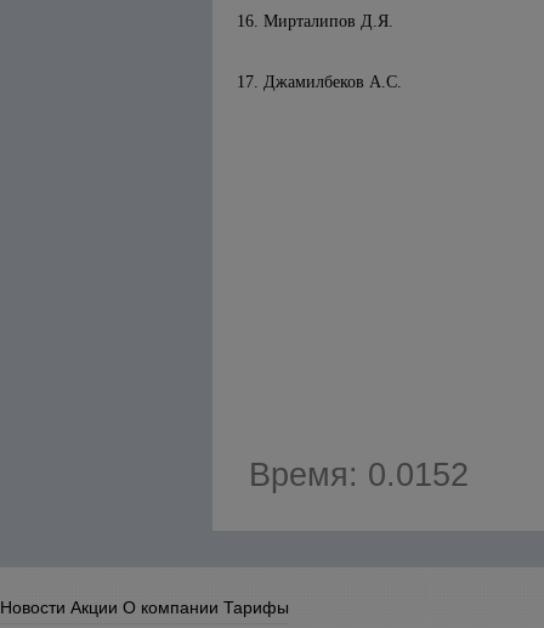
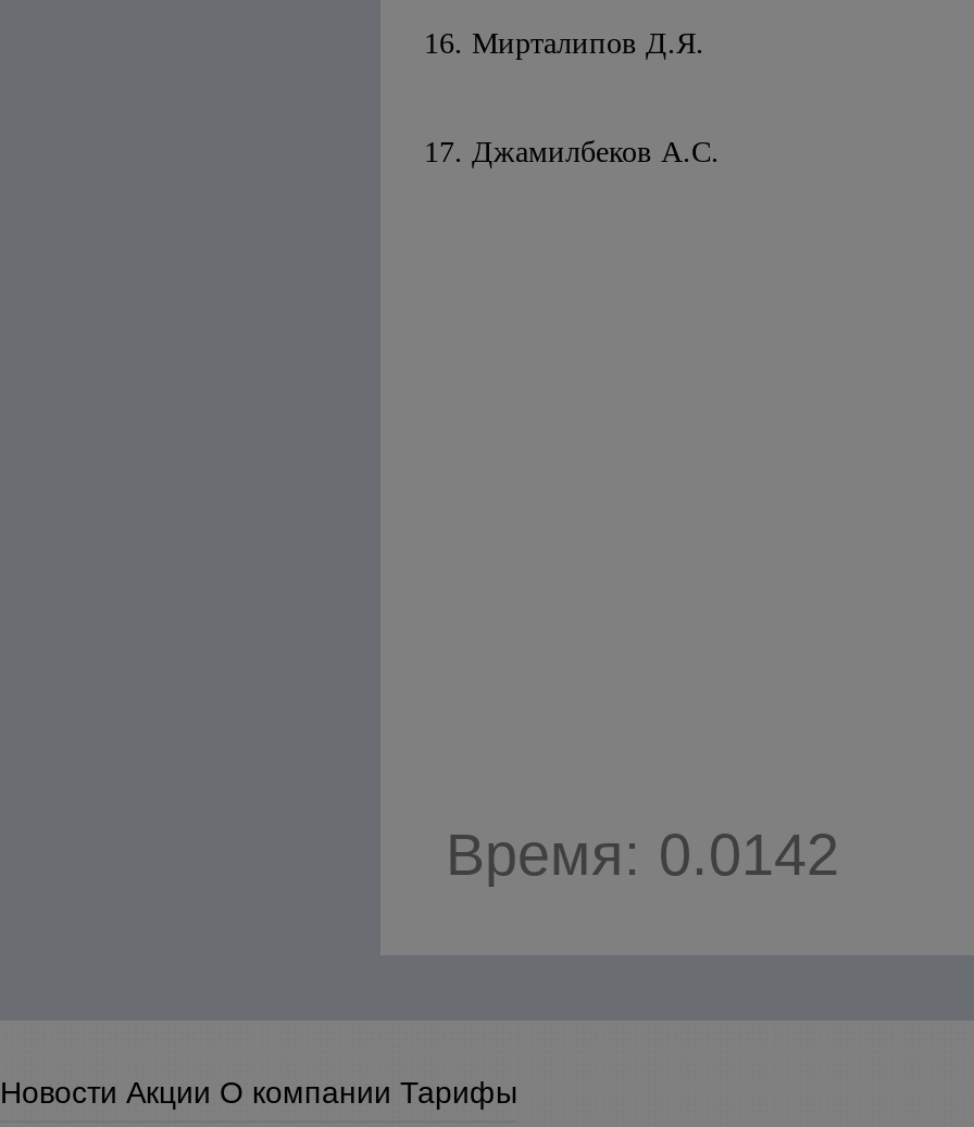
- Время: 0.0152
+ Время: 0.0142
